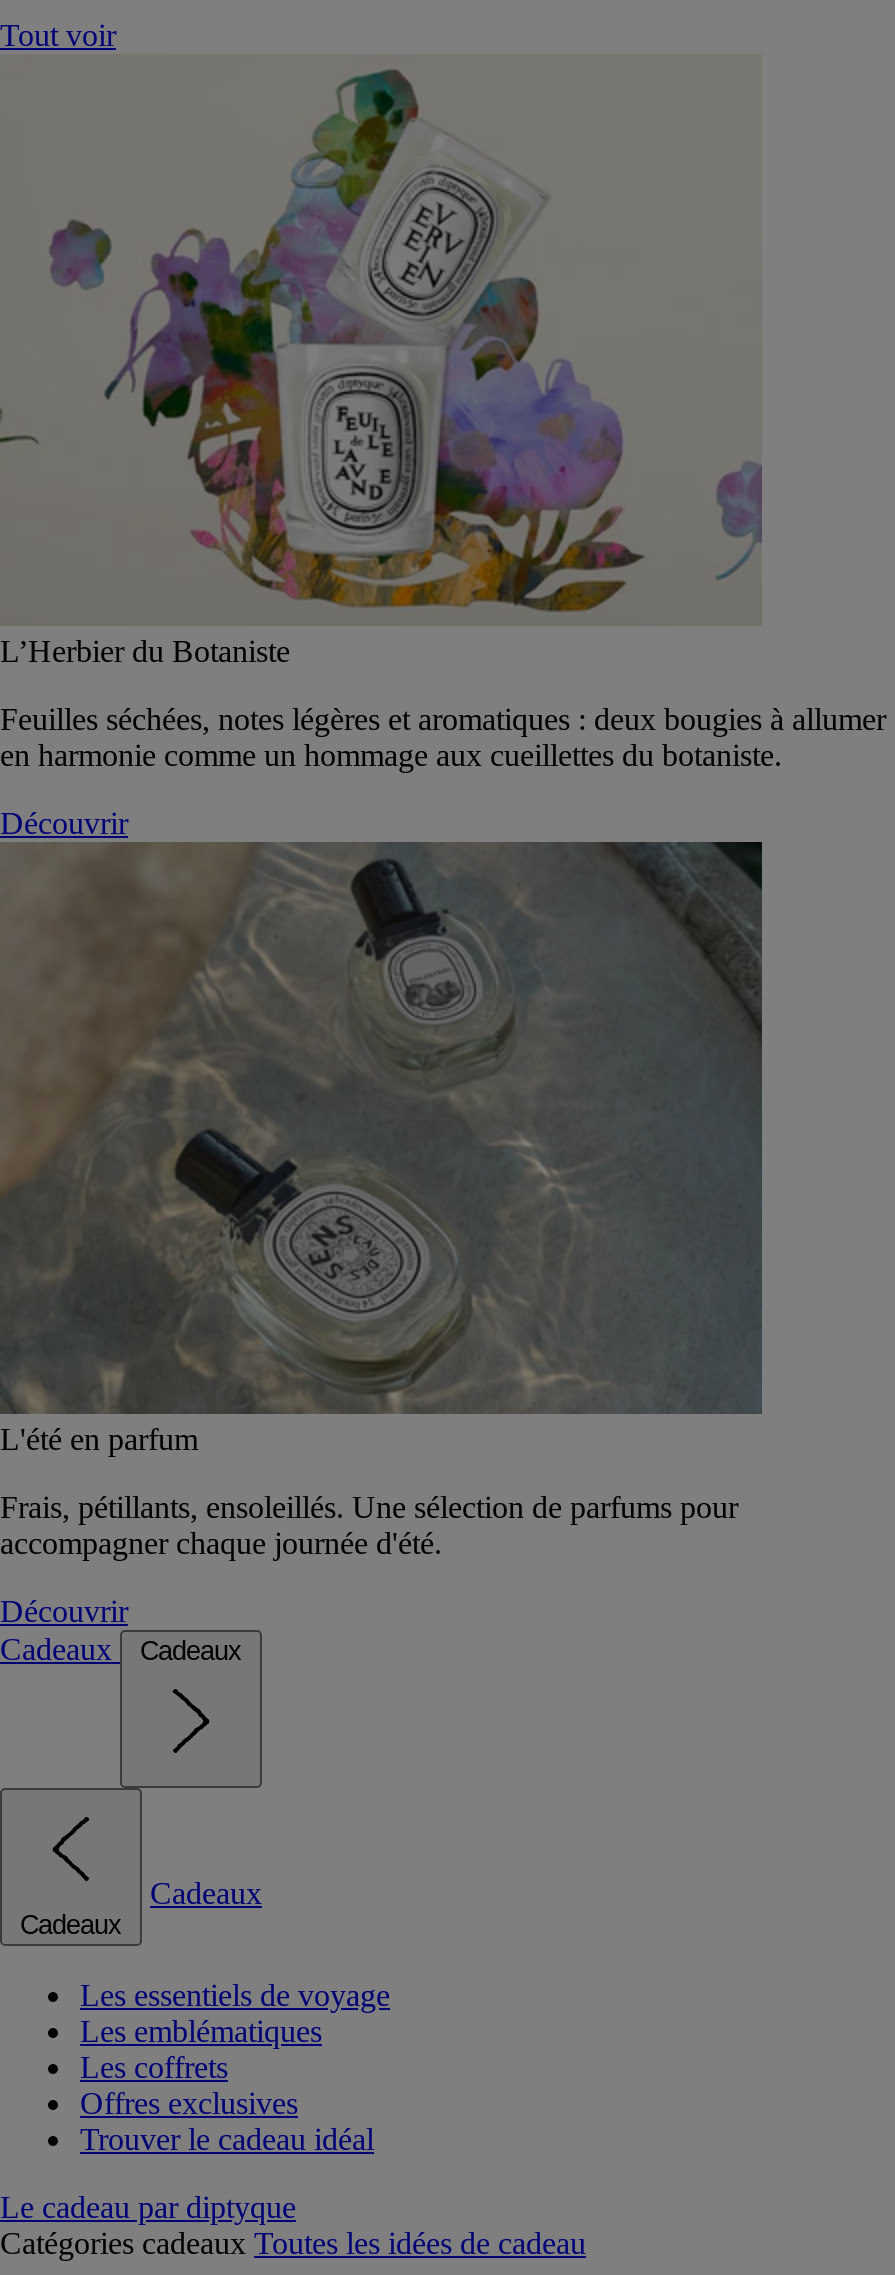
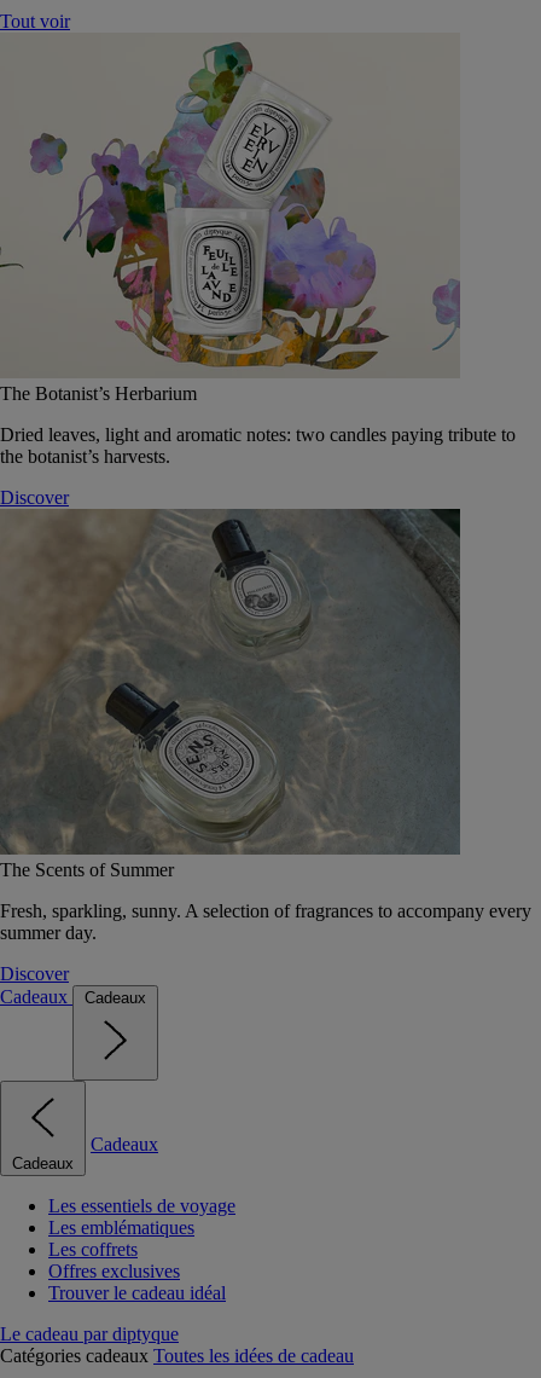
- L’Herbier du Botaniste
+ The Botanist’s Herbarium

- Feuilles séchées, notes légères et aromatiques : deux bougies à allumer
- en harmonie comme un hommage aux cueillettes du botaniste.
+ Dried leaves, light and aromatic notes: two candles paying tribute to
+ the botanist’s harvests.

- Découvrir
+ Discover

- L'été en parfum
+ The Scents of Summer

- Frais, pétillants, ensoleillés. Une sélection de parfums pour
- accompagner chaque journée d'été.
+ Fresh, sparkling, sunny. A selection of fragrances to accompany every
+ summer day.

- Découvrir
+ Discover
